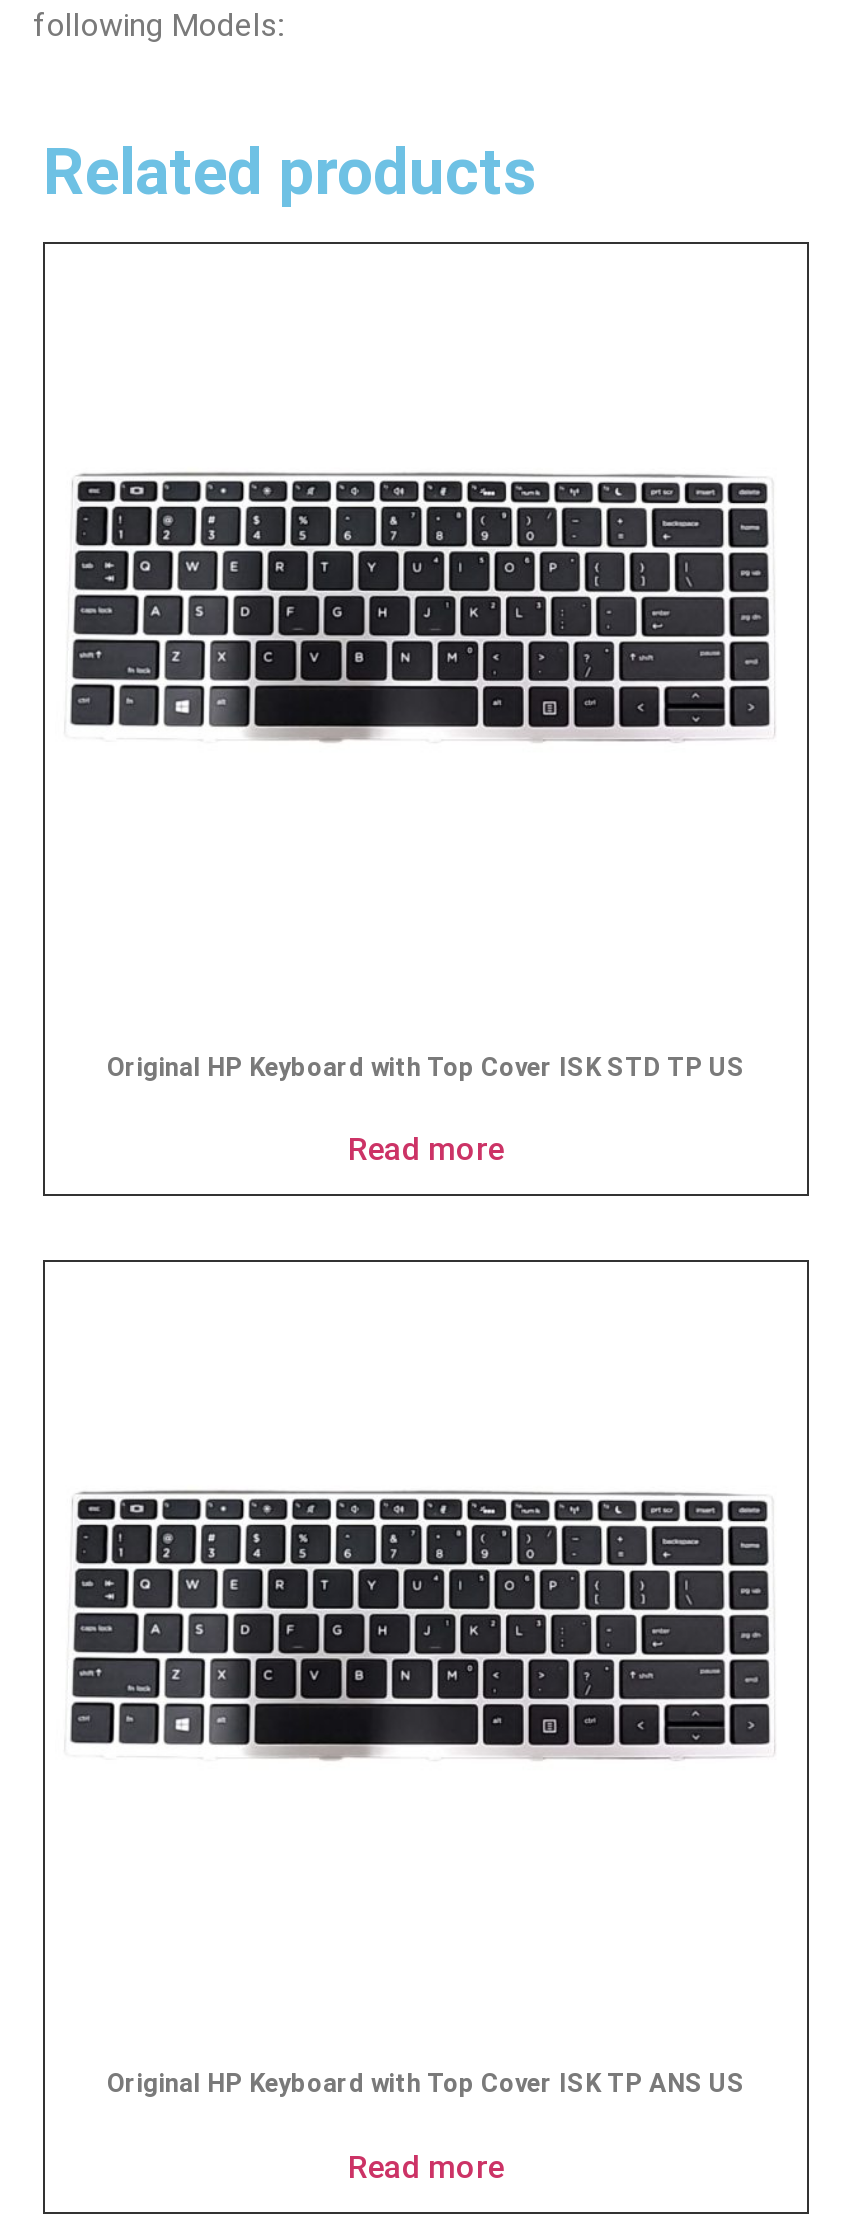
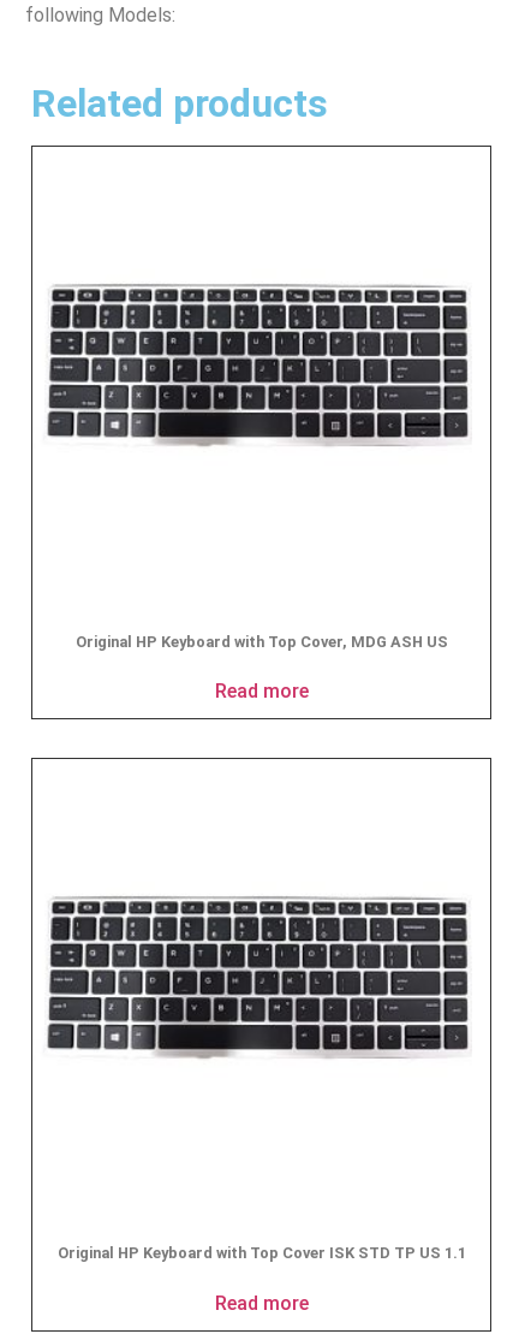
- Original HP Keyboard with Top Cover ISK STD TP US
+ Original HP Keyboard with Top Cover, MDG ASH US

- Original HP Keyboard with Top Cover ISK TP ANS US
+ Original HP Keyboard with Top Cover ISK STD TP US 1.1
